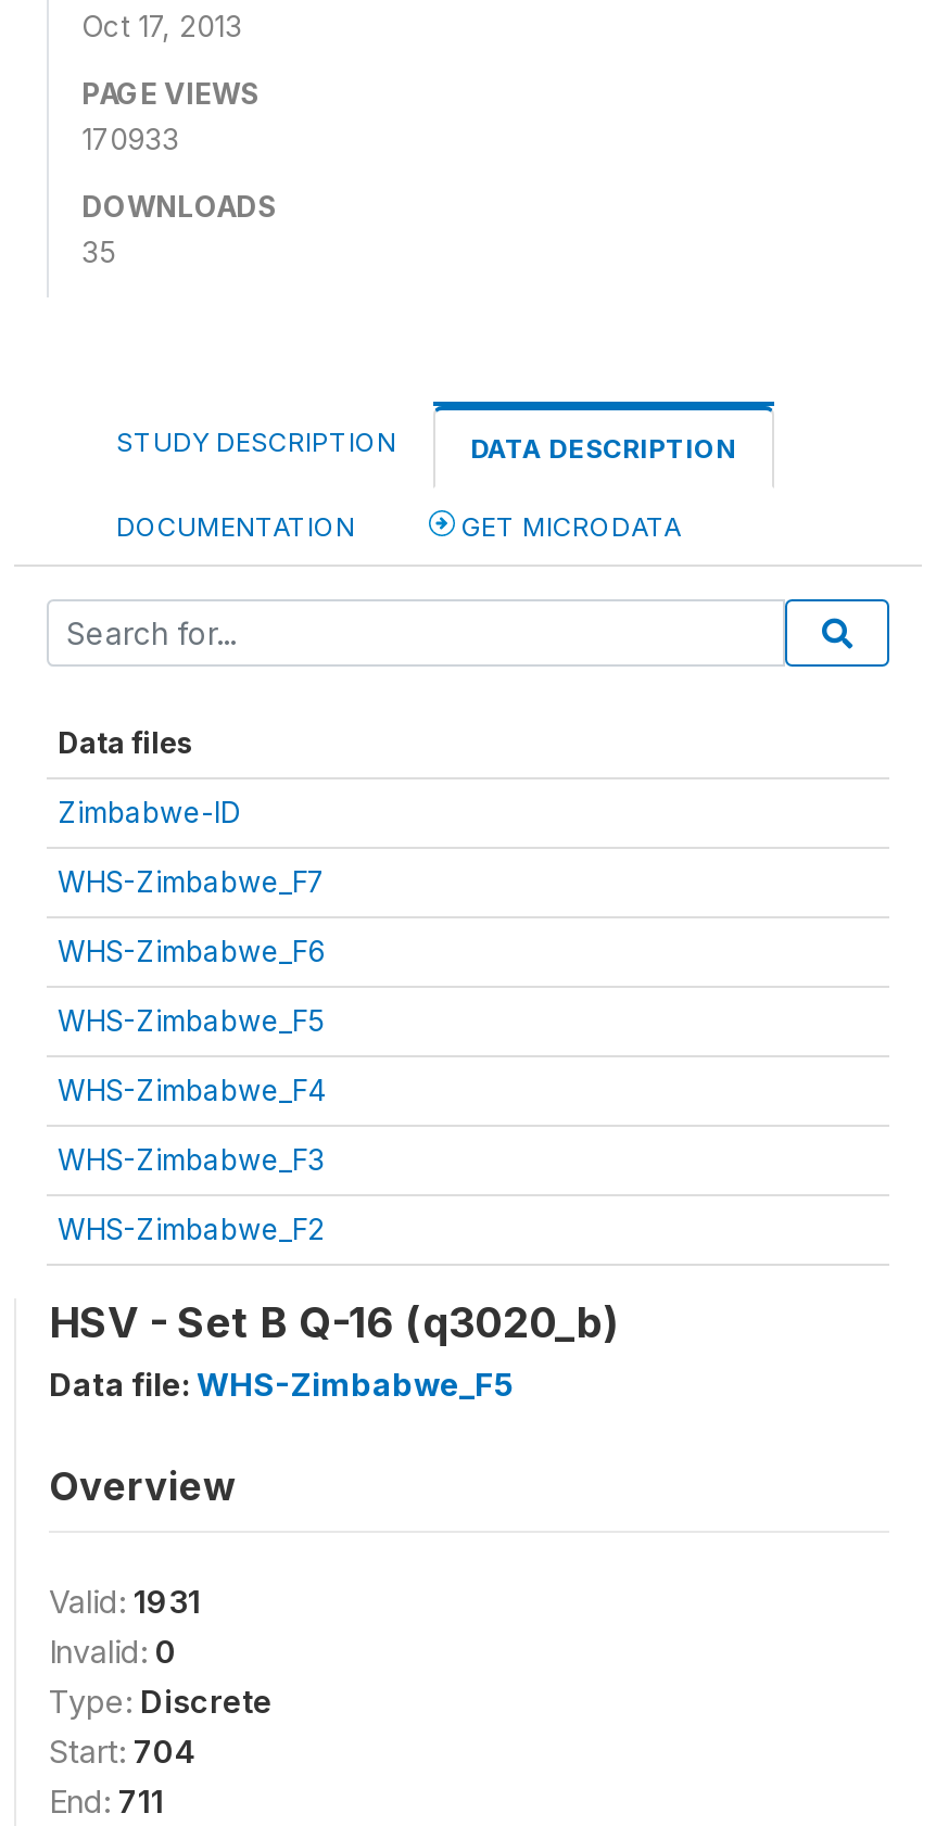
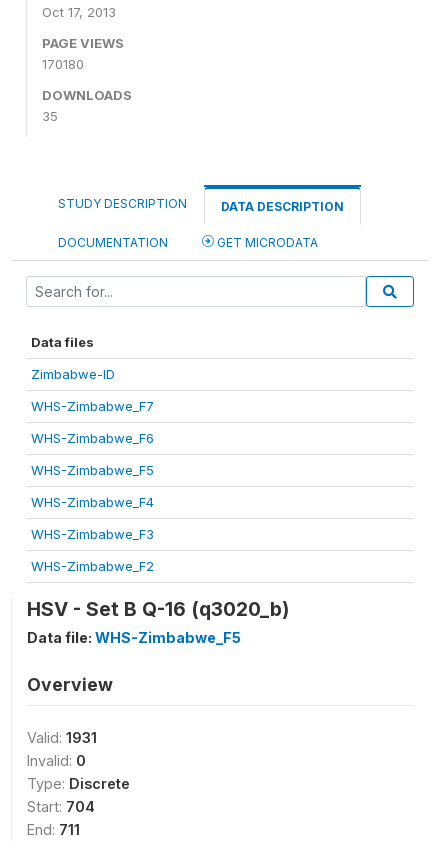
- 170933
+ 170180
